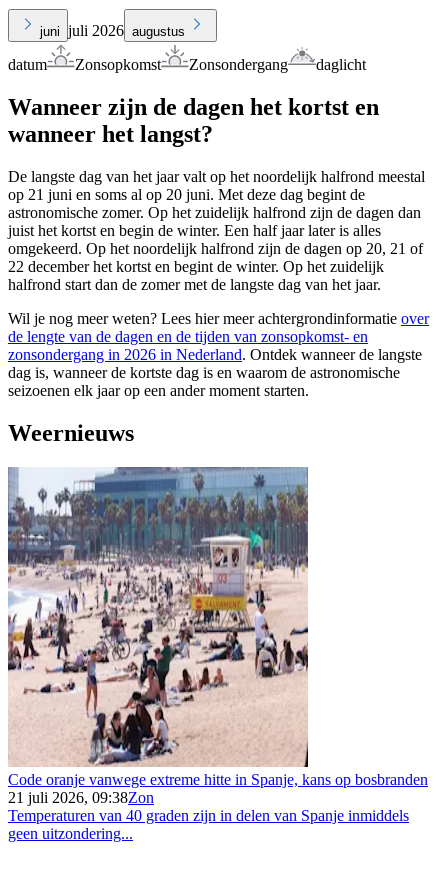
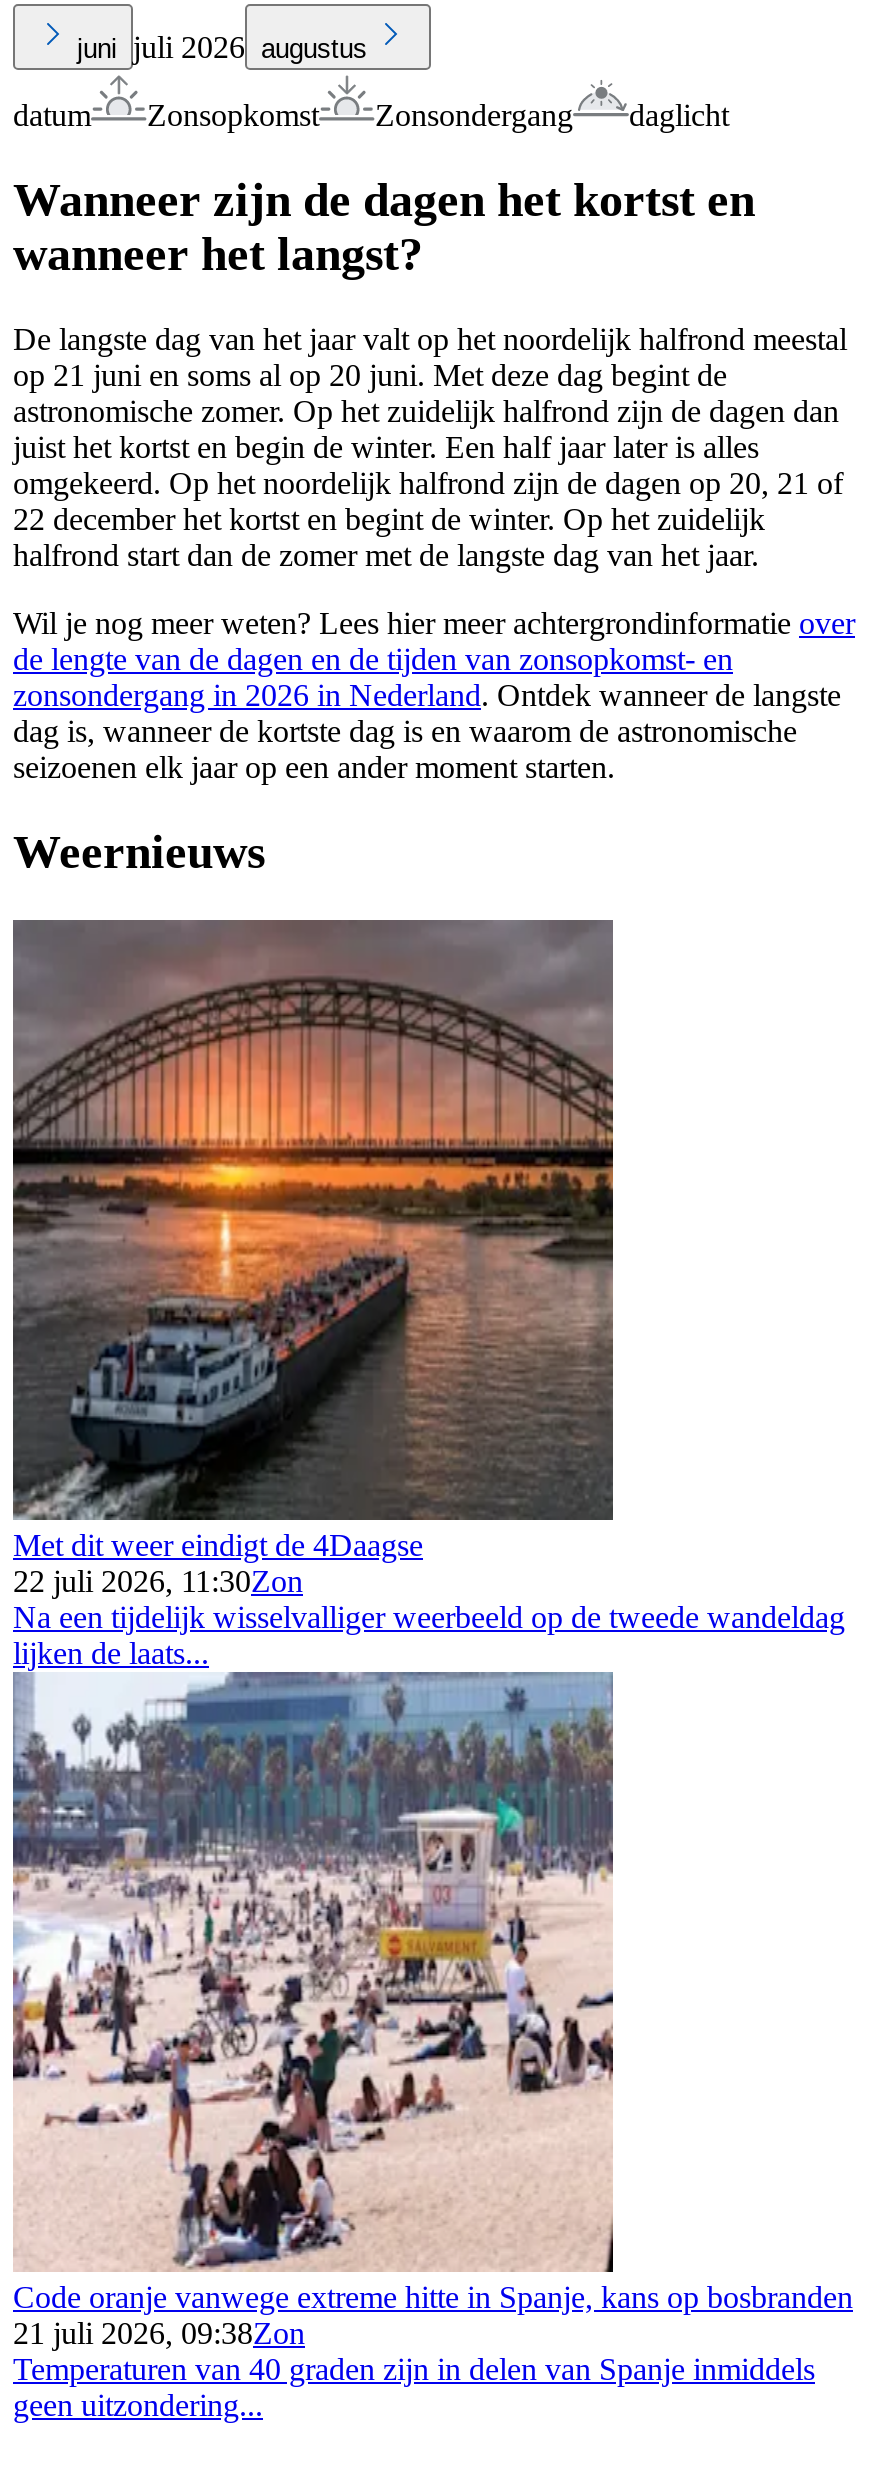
+ [image]
+ Met dit weer eindigt de 4Daagse
+ 22 juli 2026, 11:30Zon
+ Na een tijdelijk wisselvalliger weerbeeld op de tweede wandeldag
+ lijken de laats...
